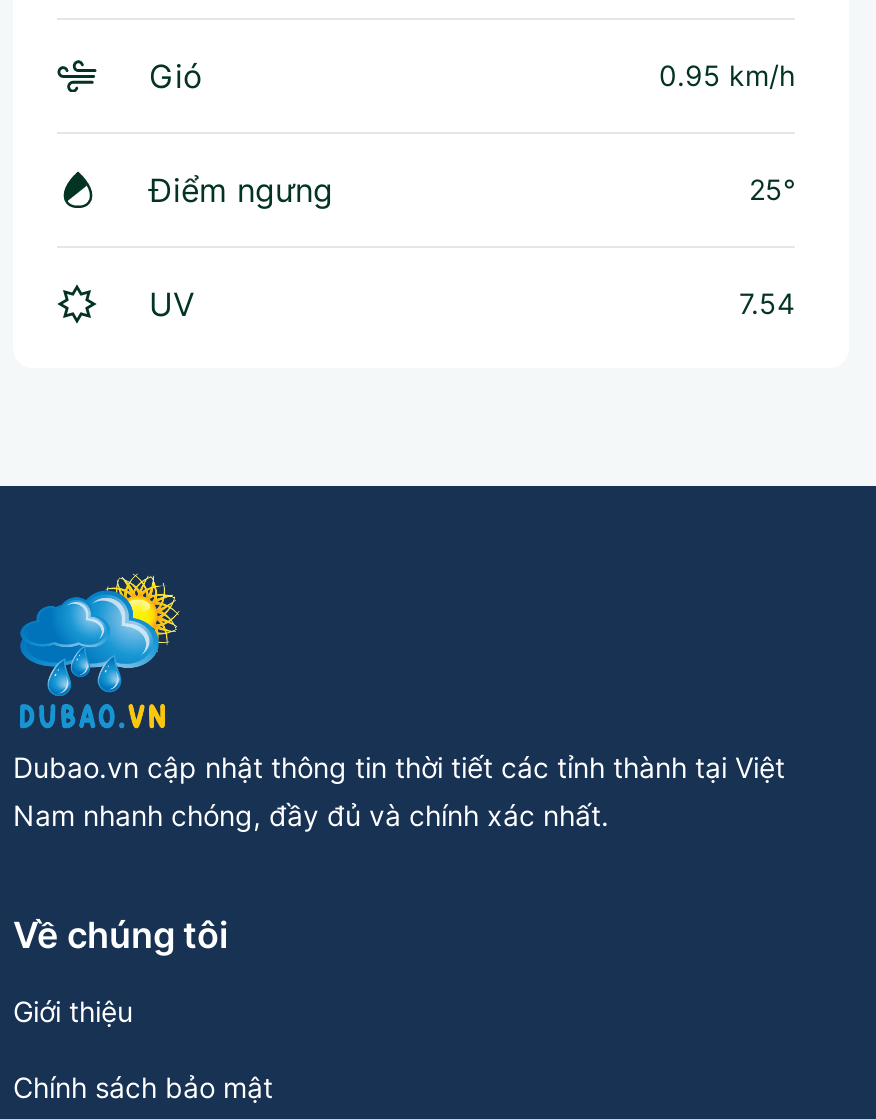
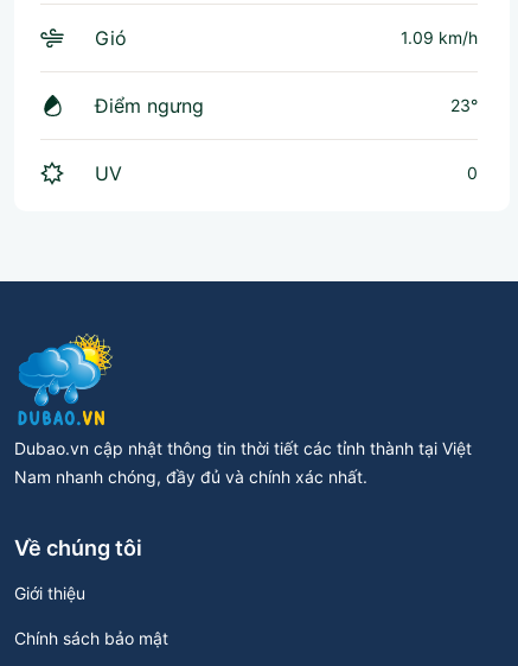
- 0.95 km/h
+ 1.09 km/h

- 25°
+ 23°

- 7.54
+ 0
